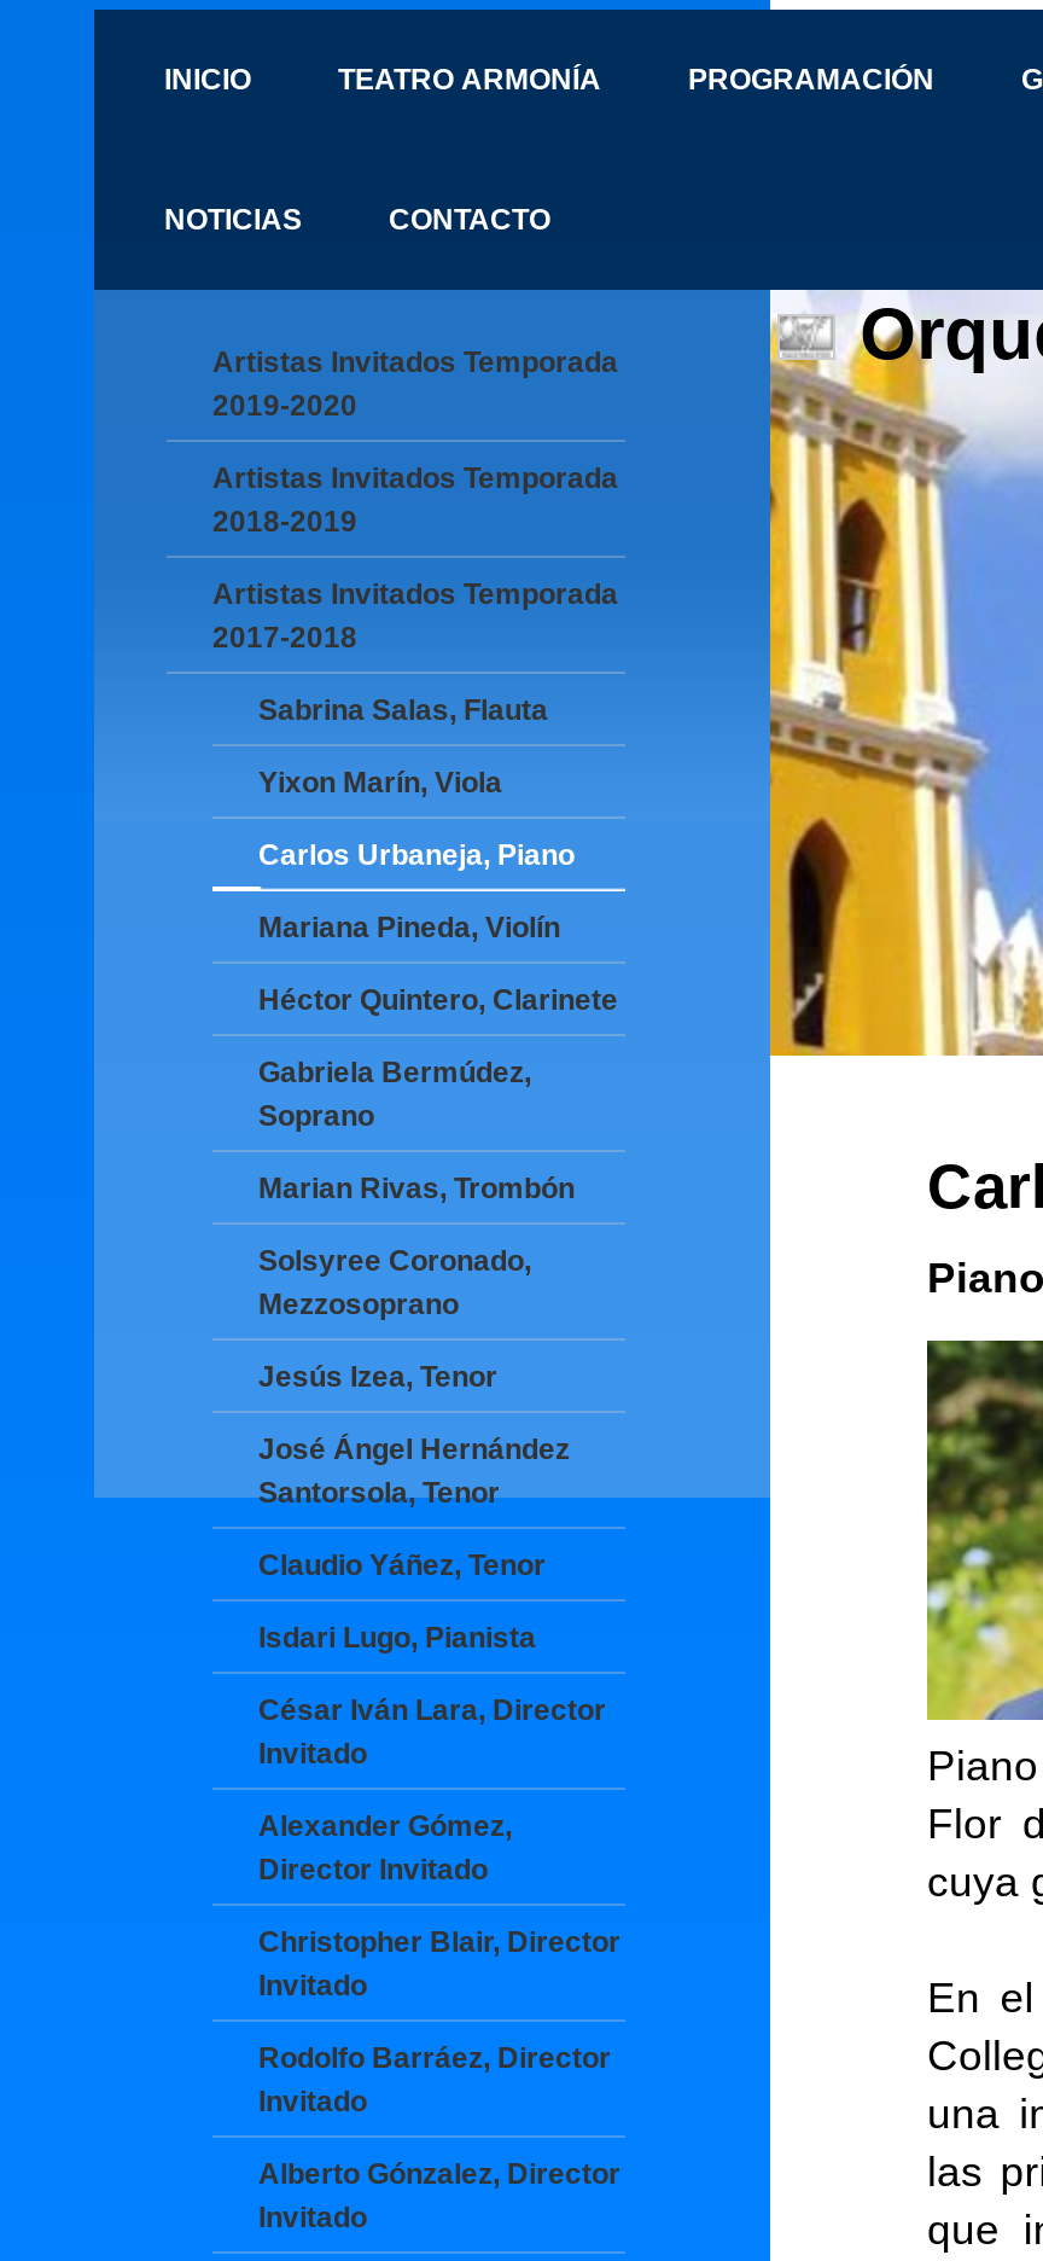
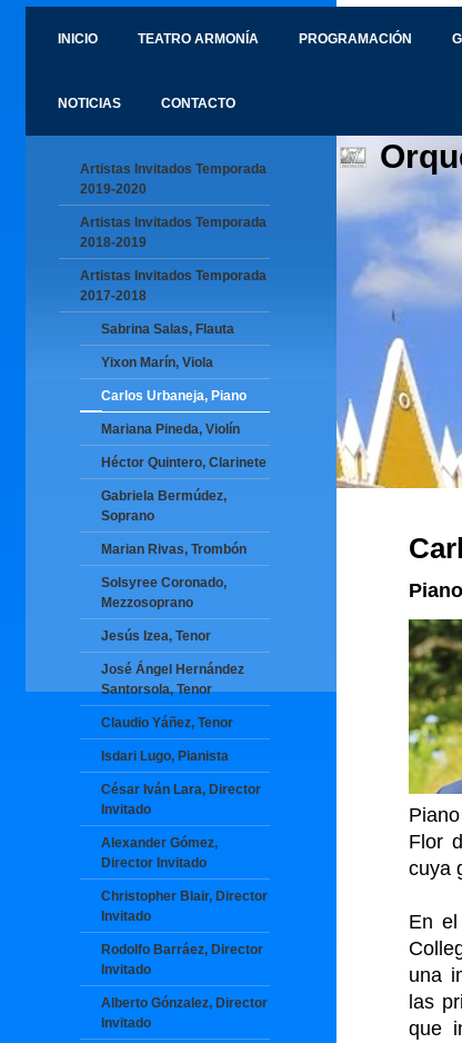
- [image]
+ [image]
